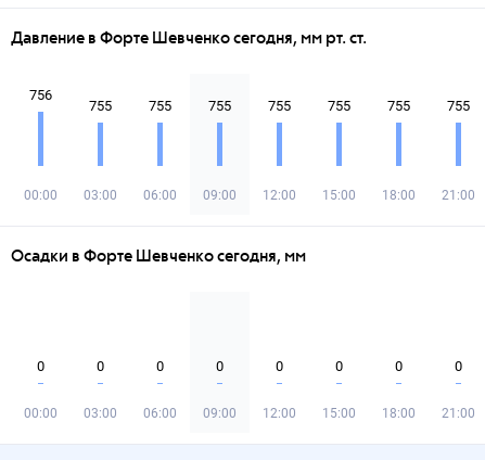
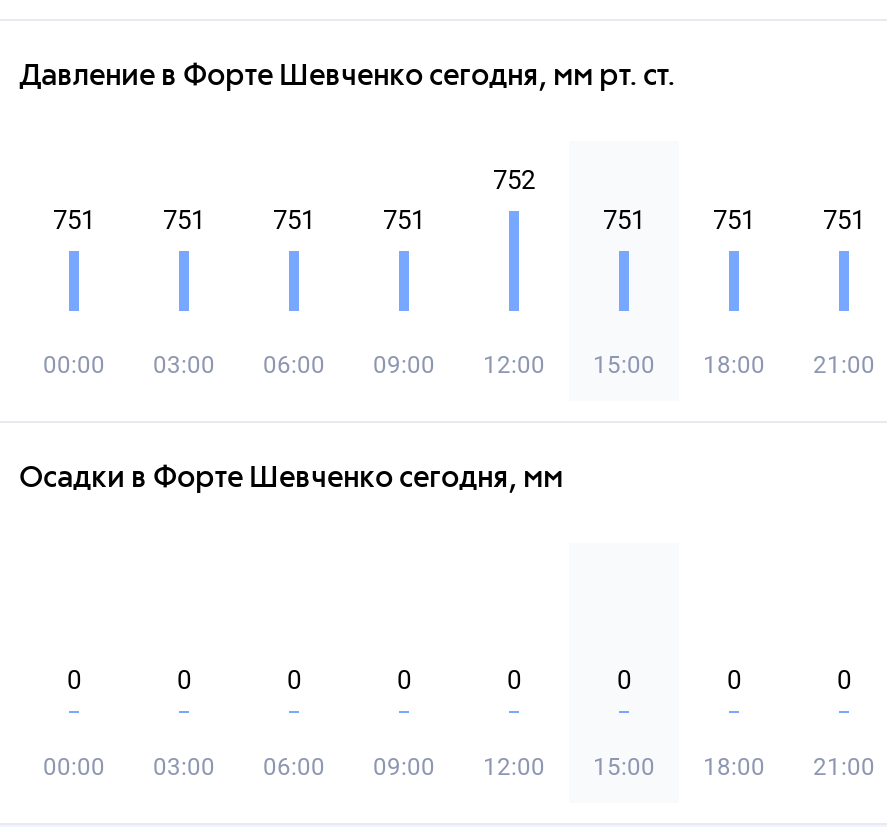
- 756
+ 751

- 755
+ 751

- 755
+ 751

- 755
+ 751

- 755
+ 752

- 755
+ 751

- 755
+ 751

- 755
+ 751
